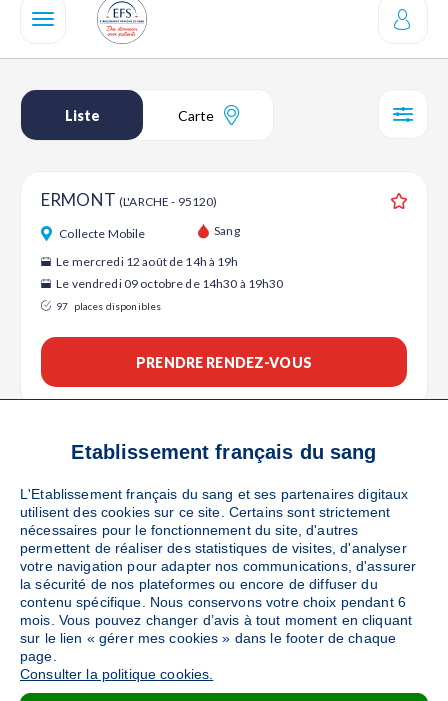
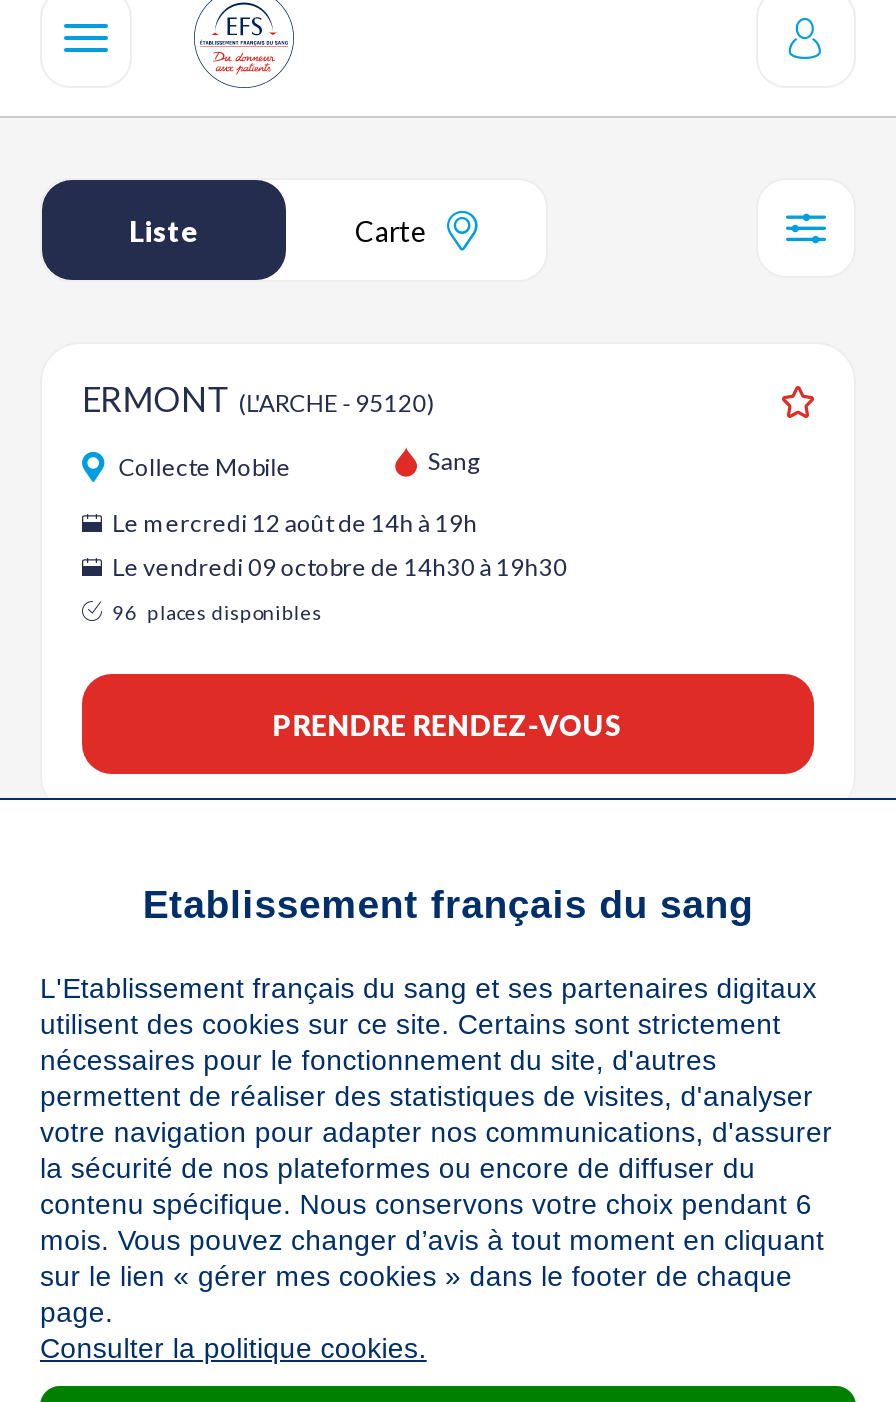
- 97 places disponibles
+ 96 places disponibles
